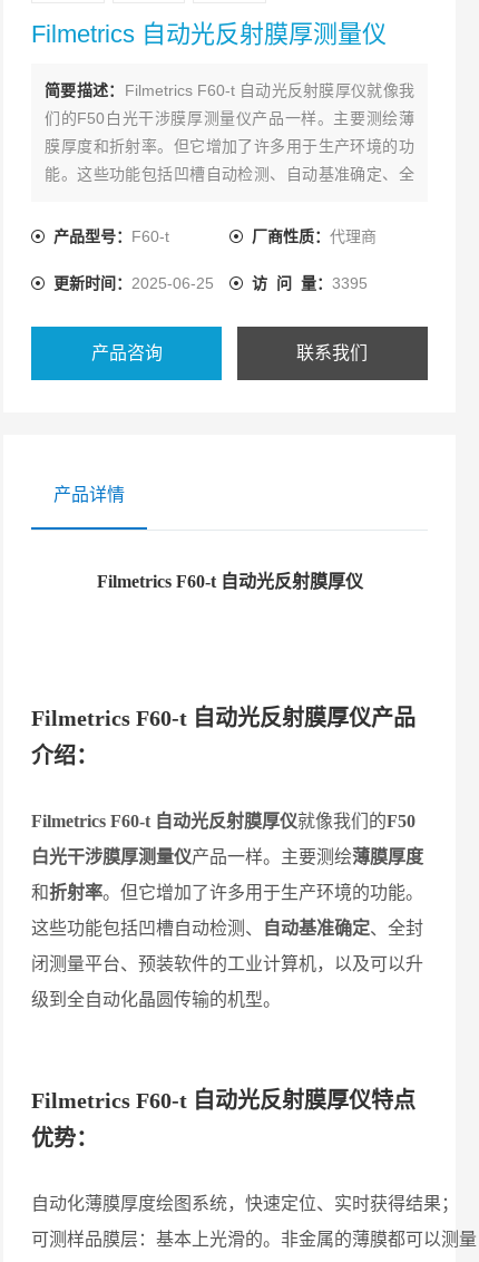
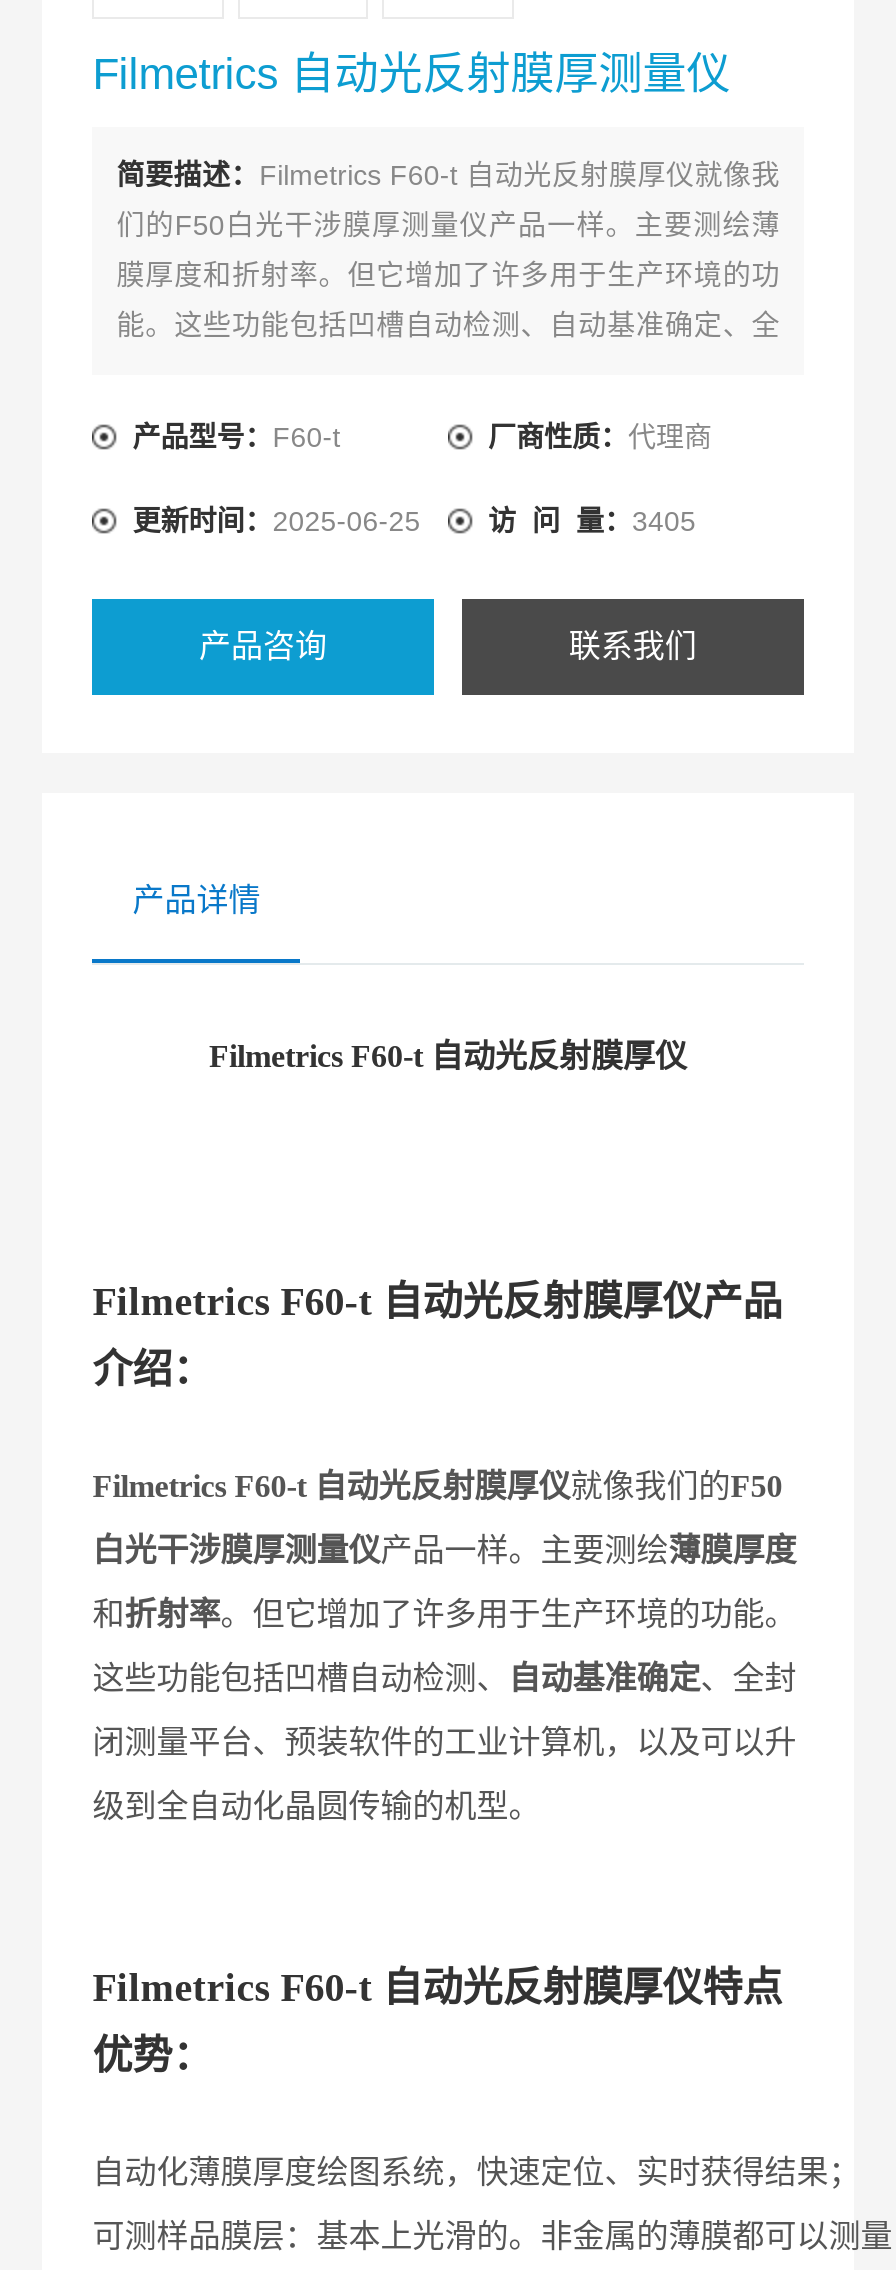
- 访 问 量：3395
+ 访 问 量：3405
